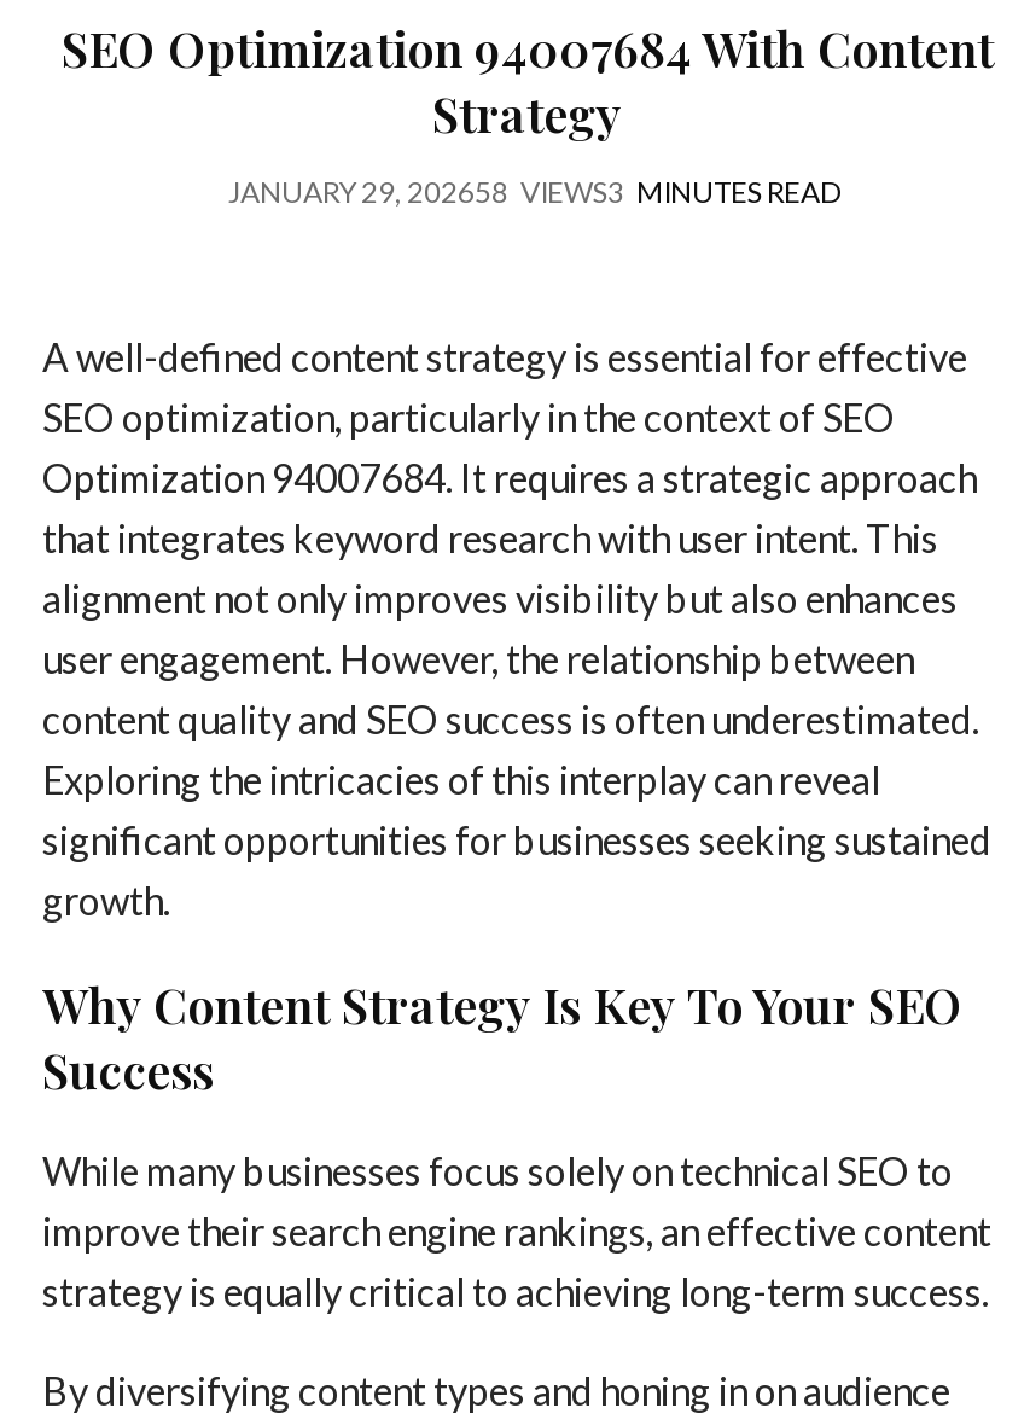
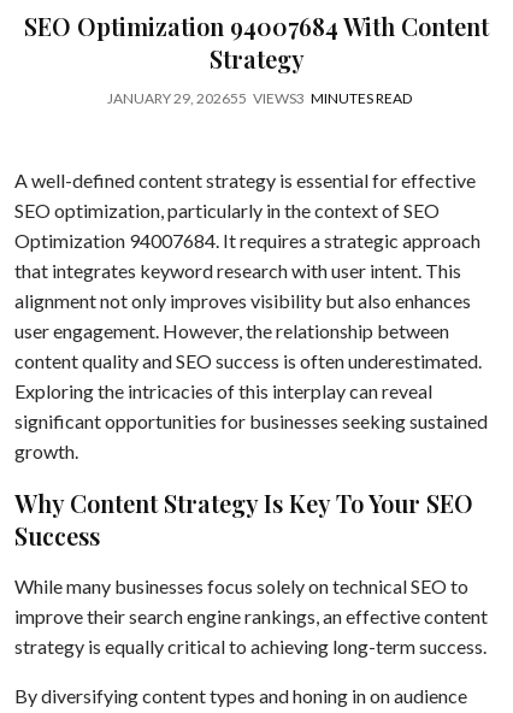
- JANUARY 29, 202658 VIEWS3 MINUTES READ
+ JANUARY 29, 202655 VIEWS3 MINUTES READ
